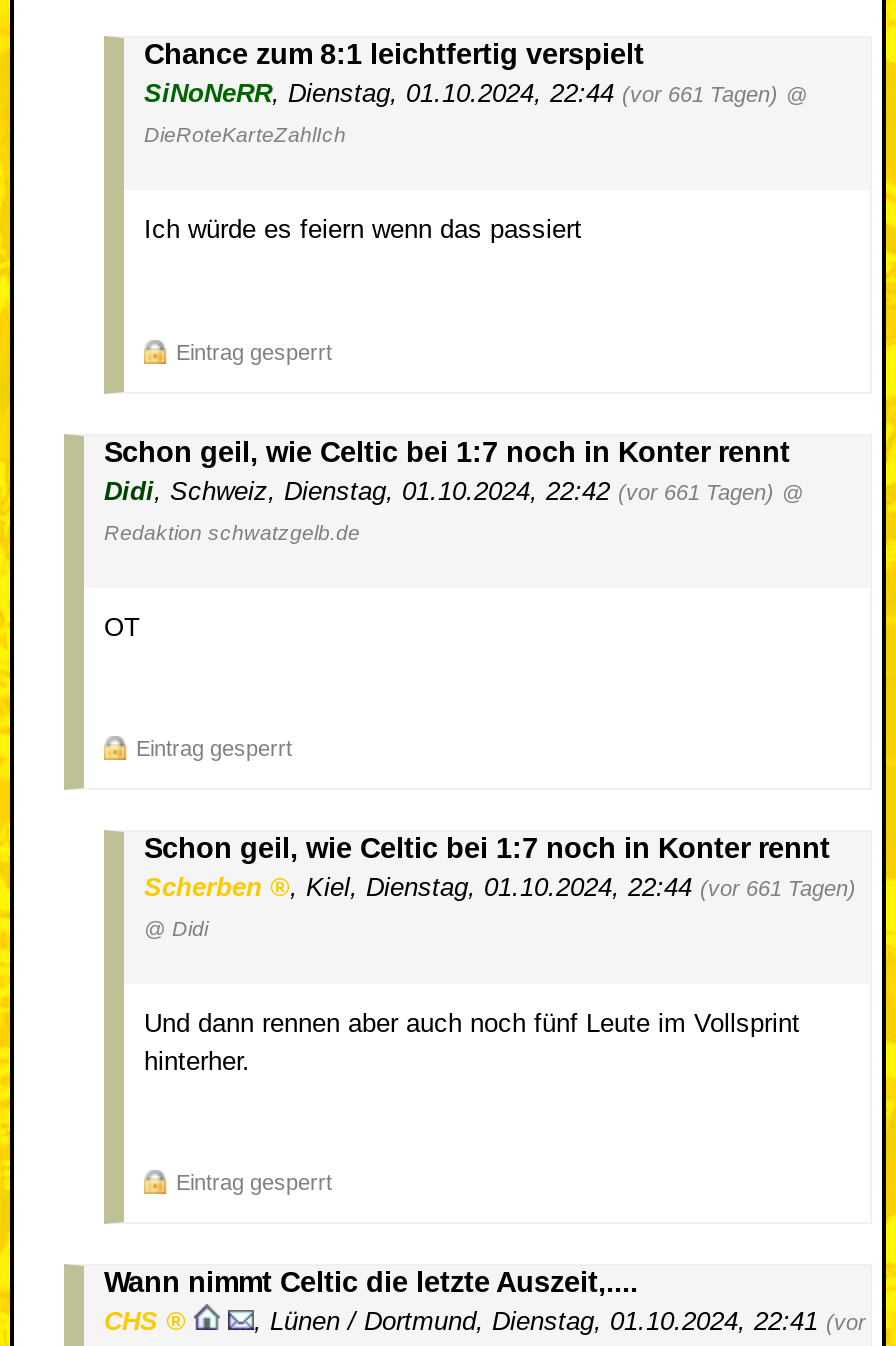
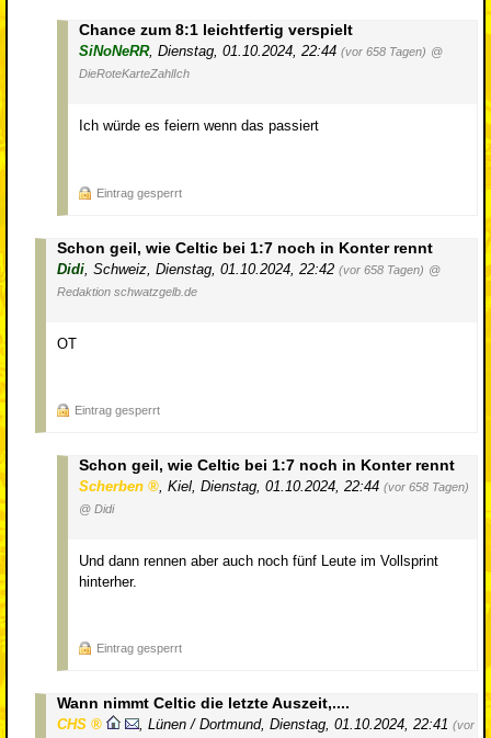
- SiNoNeRR, Dienstag, 01.10.2024, 22:44 (vor 661 Tagen) @
+ SiNoNeRR, Dienstag, 01.10.2024, 22:44 (vor 658 Tagen) @

- Didi, Schweiz, Dienstag, 01.10.2024, 22:42 (vor 661 Tagen) @
+ Didi, Schweiz, Dienstag, 01.10.2024, 22:42 (vor 658 Tagen) @

- , Kiel, Dienstag, 01.10.2024, 22:44 (vor 661 Tagen)
+ , Kiel, Dienstag, 01.10.2024, 22:44 (vor 658 Tagen)
